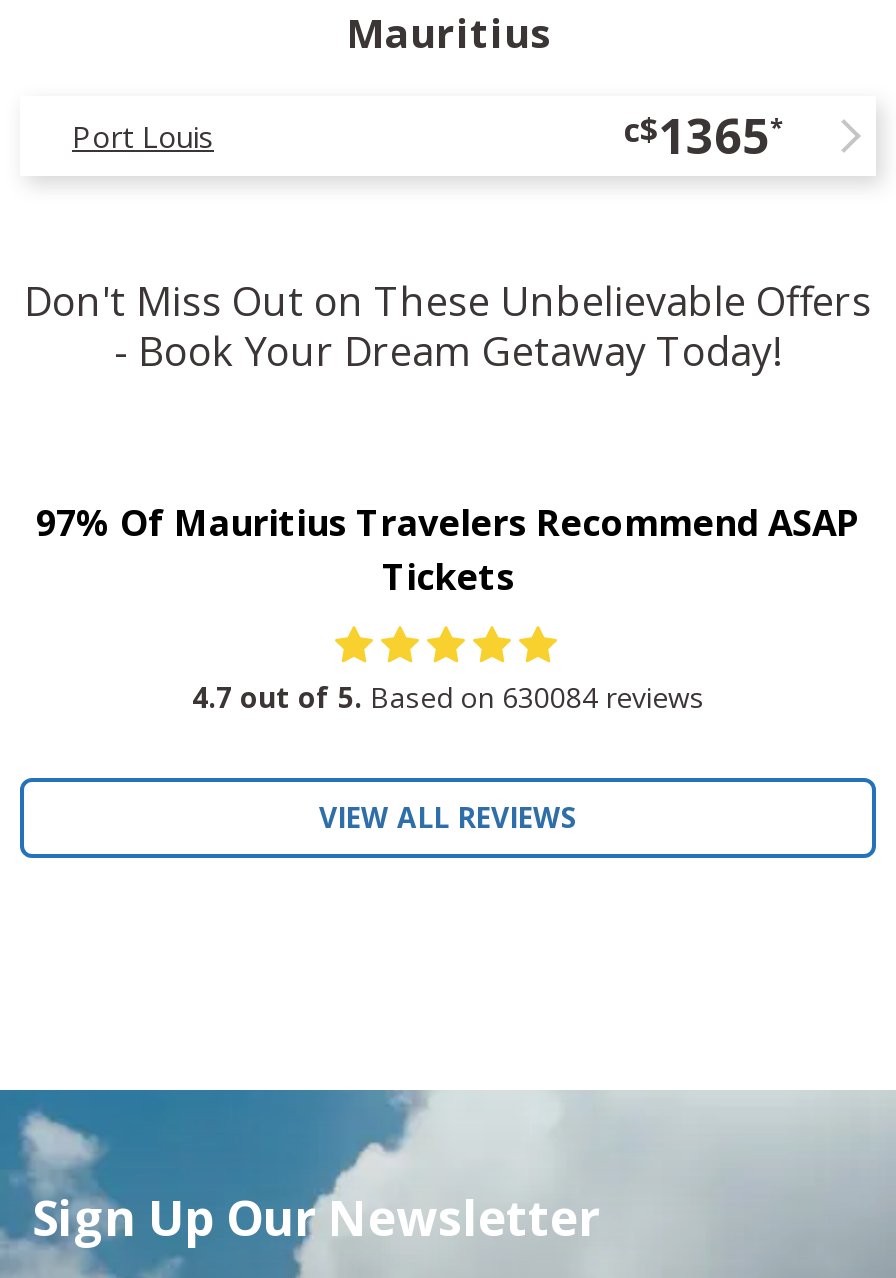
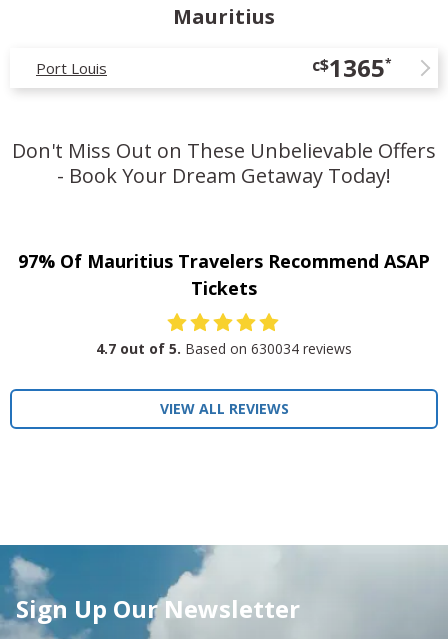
- 4.7 out of 5. Based on 630084 reviews
+ 4.7 out of 5. Based on 630034 reviews
